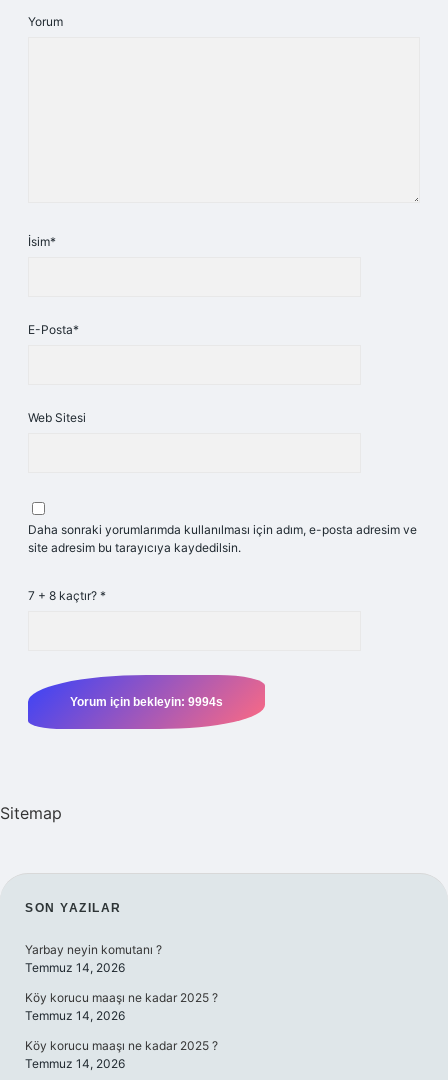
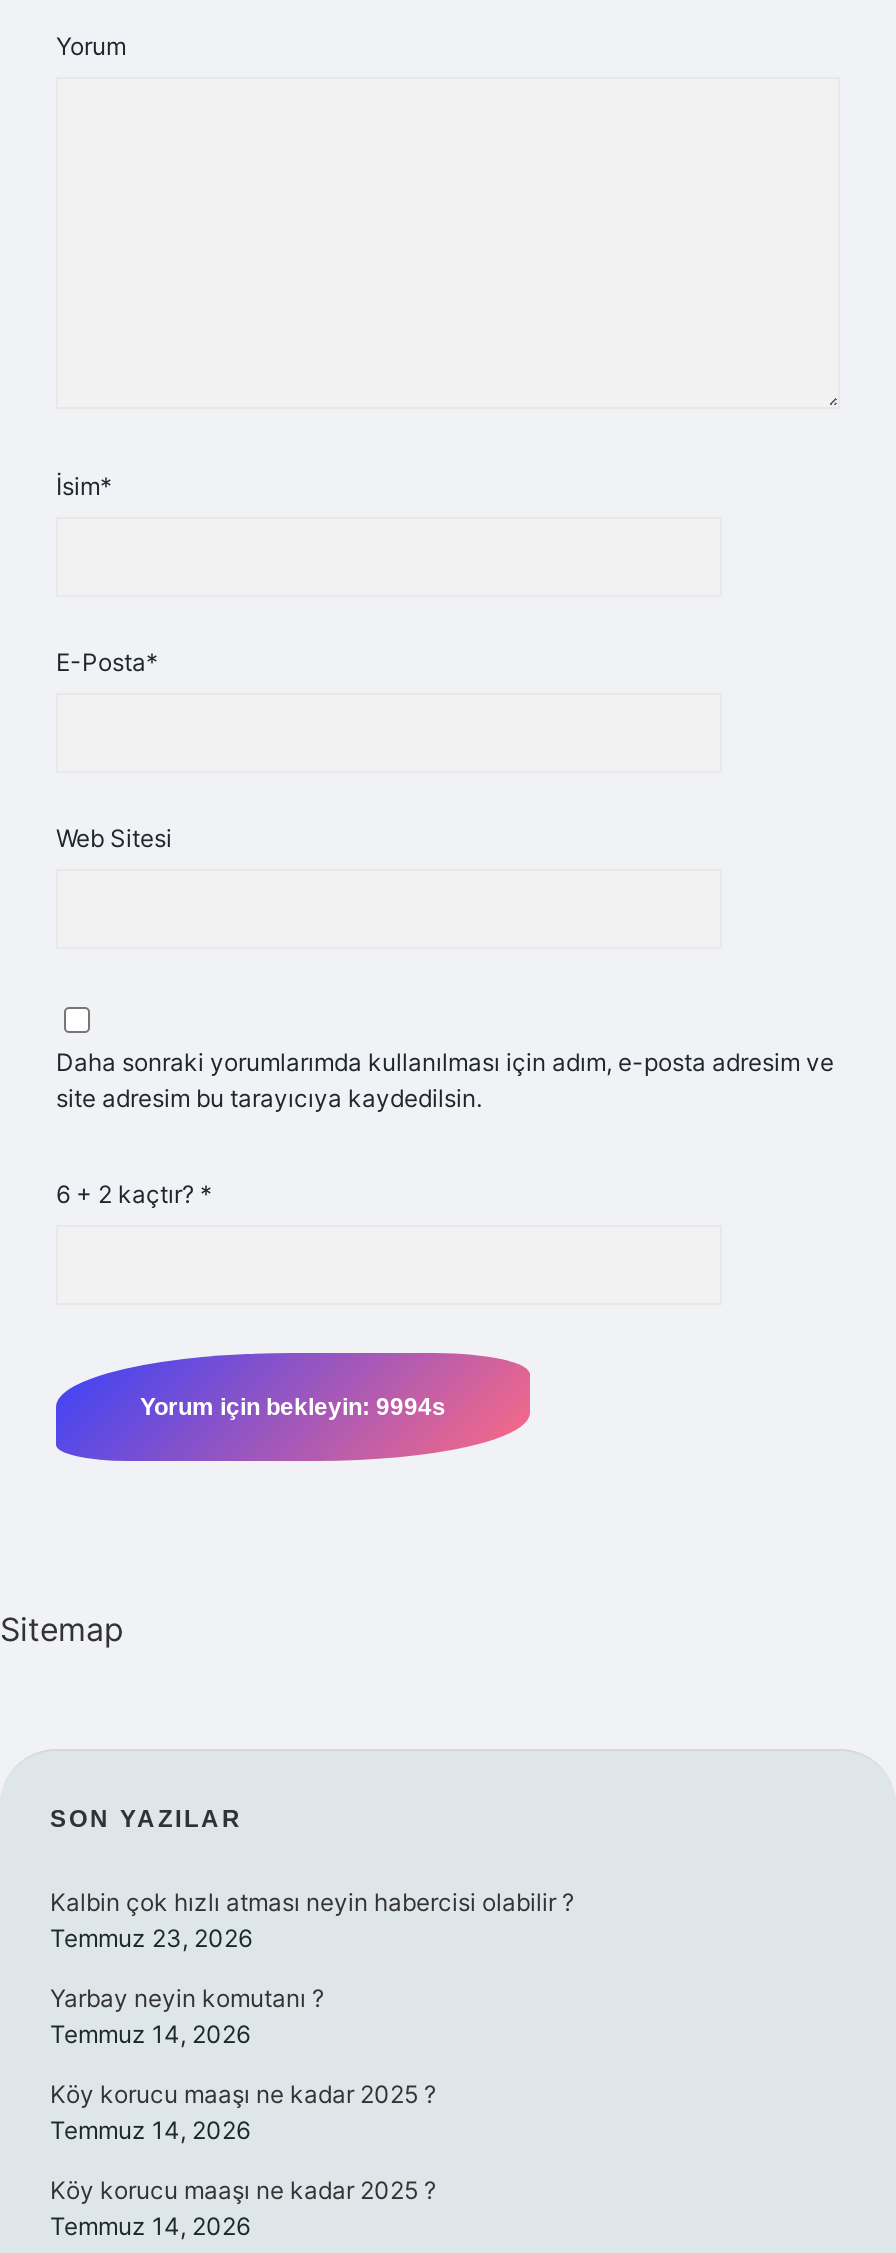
- 7 + 8 kaçtır? *
+ 6 + 2 kaçtır? *

+ Kalbin çok hızlı atması neyin habercisi olabilir ?
+ Temmuz 23, 2026
